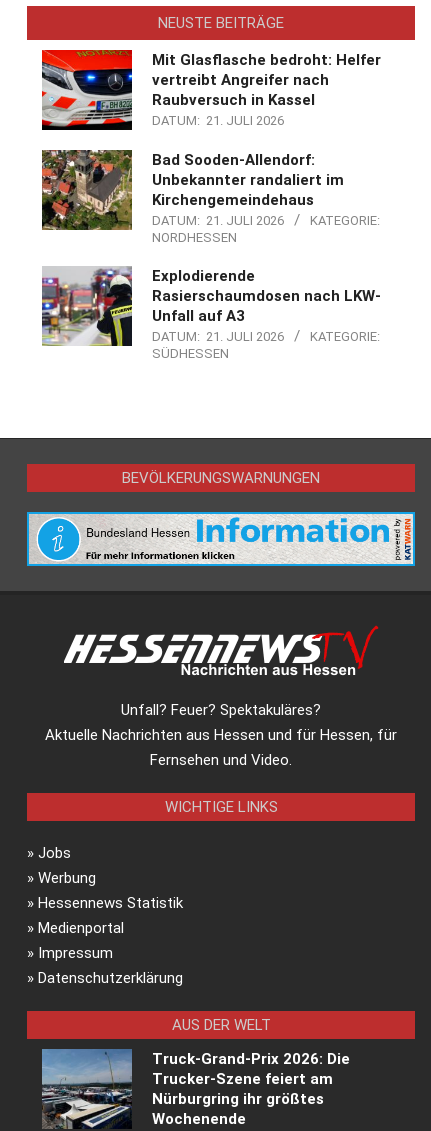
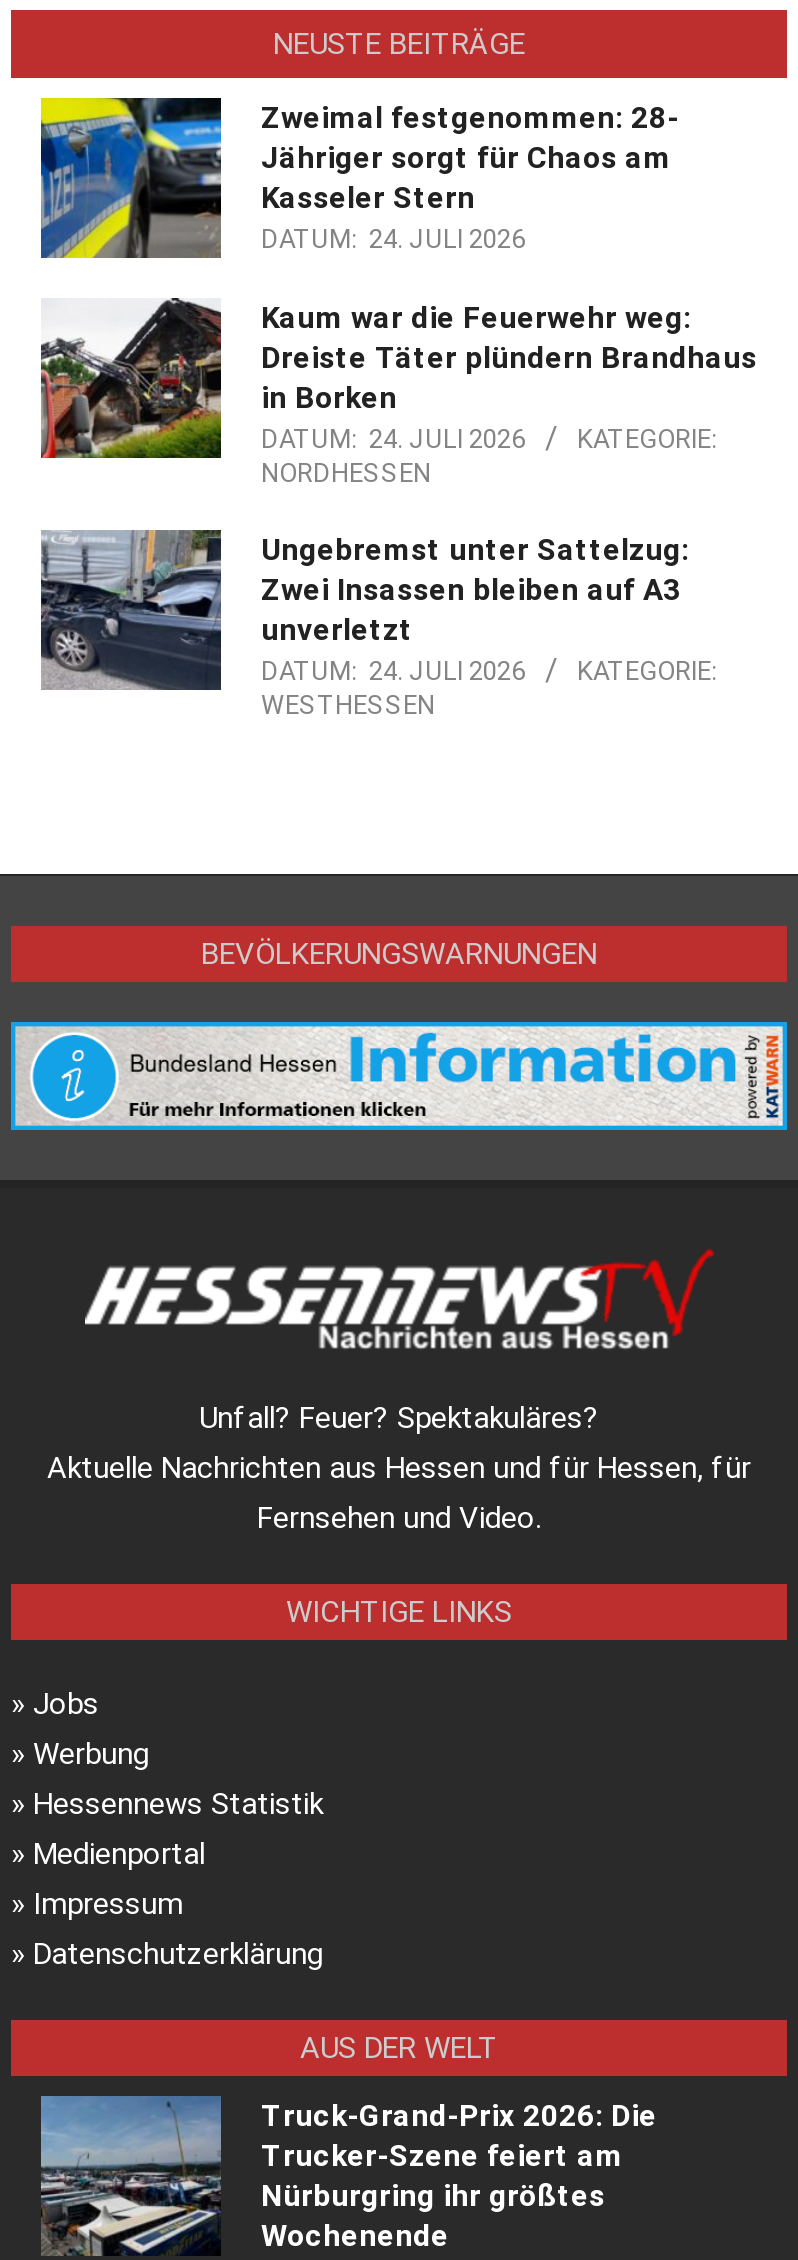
- [image]
- Mit Glasflasche bedroht: Helfer
- vertreibt Angreifer nach
- Raubversuch in Kassel
- DATUM: 21. JULI 2026
+ [image]
+ Zweimal festgenommen: 28-
+ Jähriger sorgt für Chaos am
+ Kasseler Stern
+ DATUM: 24. JULI 2026

- [image]
- Bad Sooden-Allendorf:
- Unbekannter randaliert im
- Kirchengemeindehaus
- DATUM: 21. JULI 2026
+ [image]
+ Kaum war die Feuerwehr weg:
+ Dreiste Täter plündern Brandhaus
+ in Borken
+ DATUM: 24. JULI 2026

- [image]
- Explodierende
- Rasierschaumdosen nach LKW-
- Unfall auf A3
- DATUM: 21. JULI 2026
+ [image]
+ Ungebremst unter Sattelzug:
+ Zwei Insassen bleiben auf A3
+ unverletzt
+ DATUM: 24. JULI 2026

- SÜDHESSEN
+ WESTHESSEN
